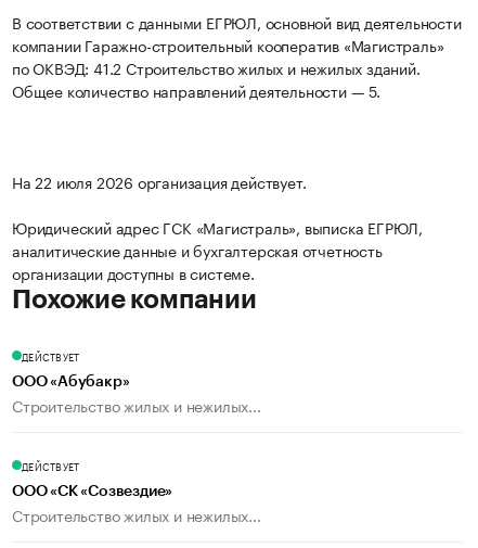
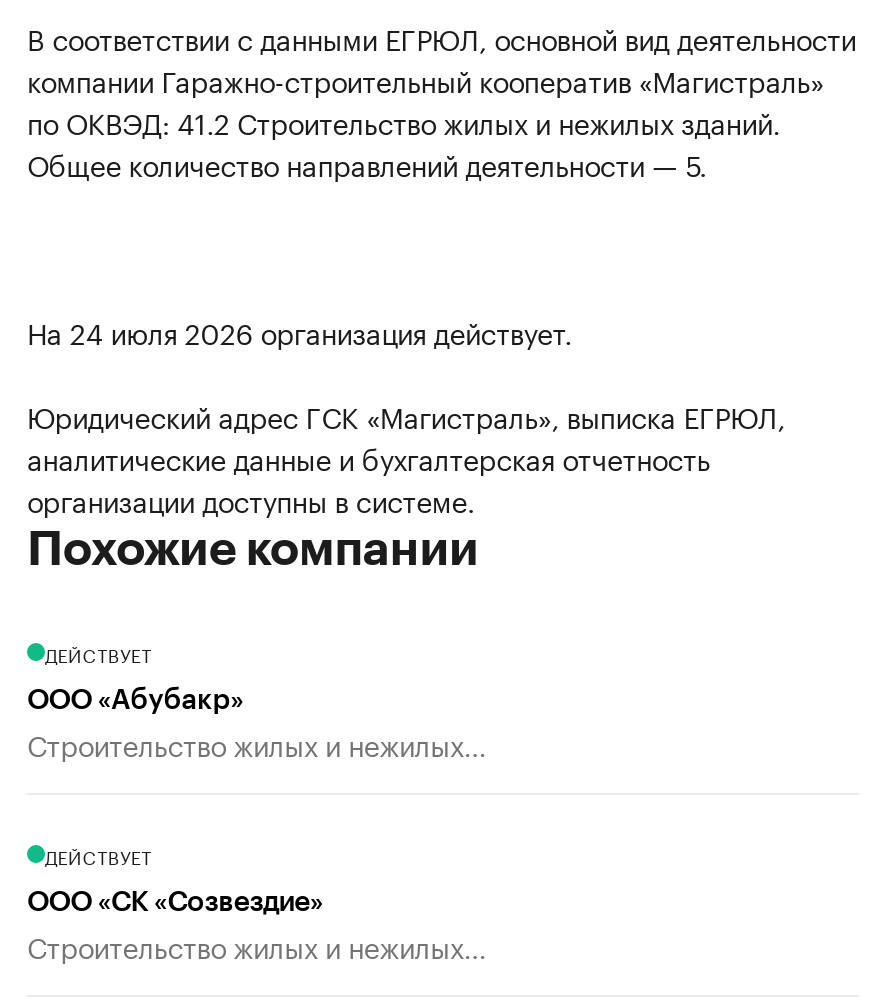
- На 22 июля 2026 организация действует.
+ На 24 июля 2026 организация действует.
